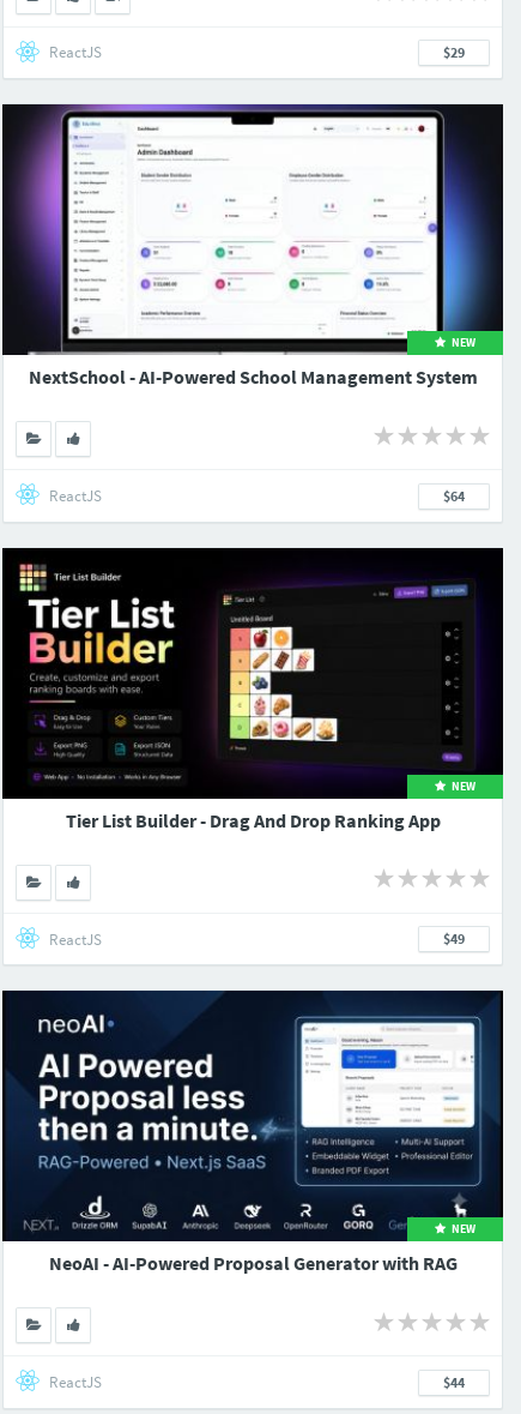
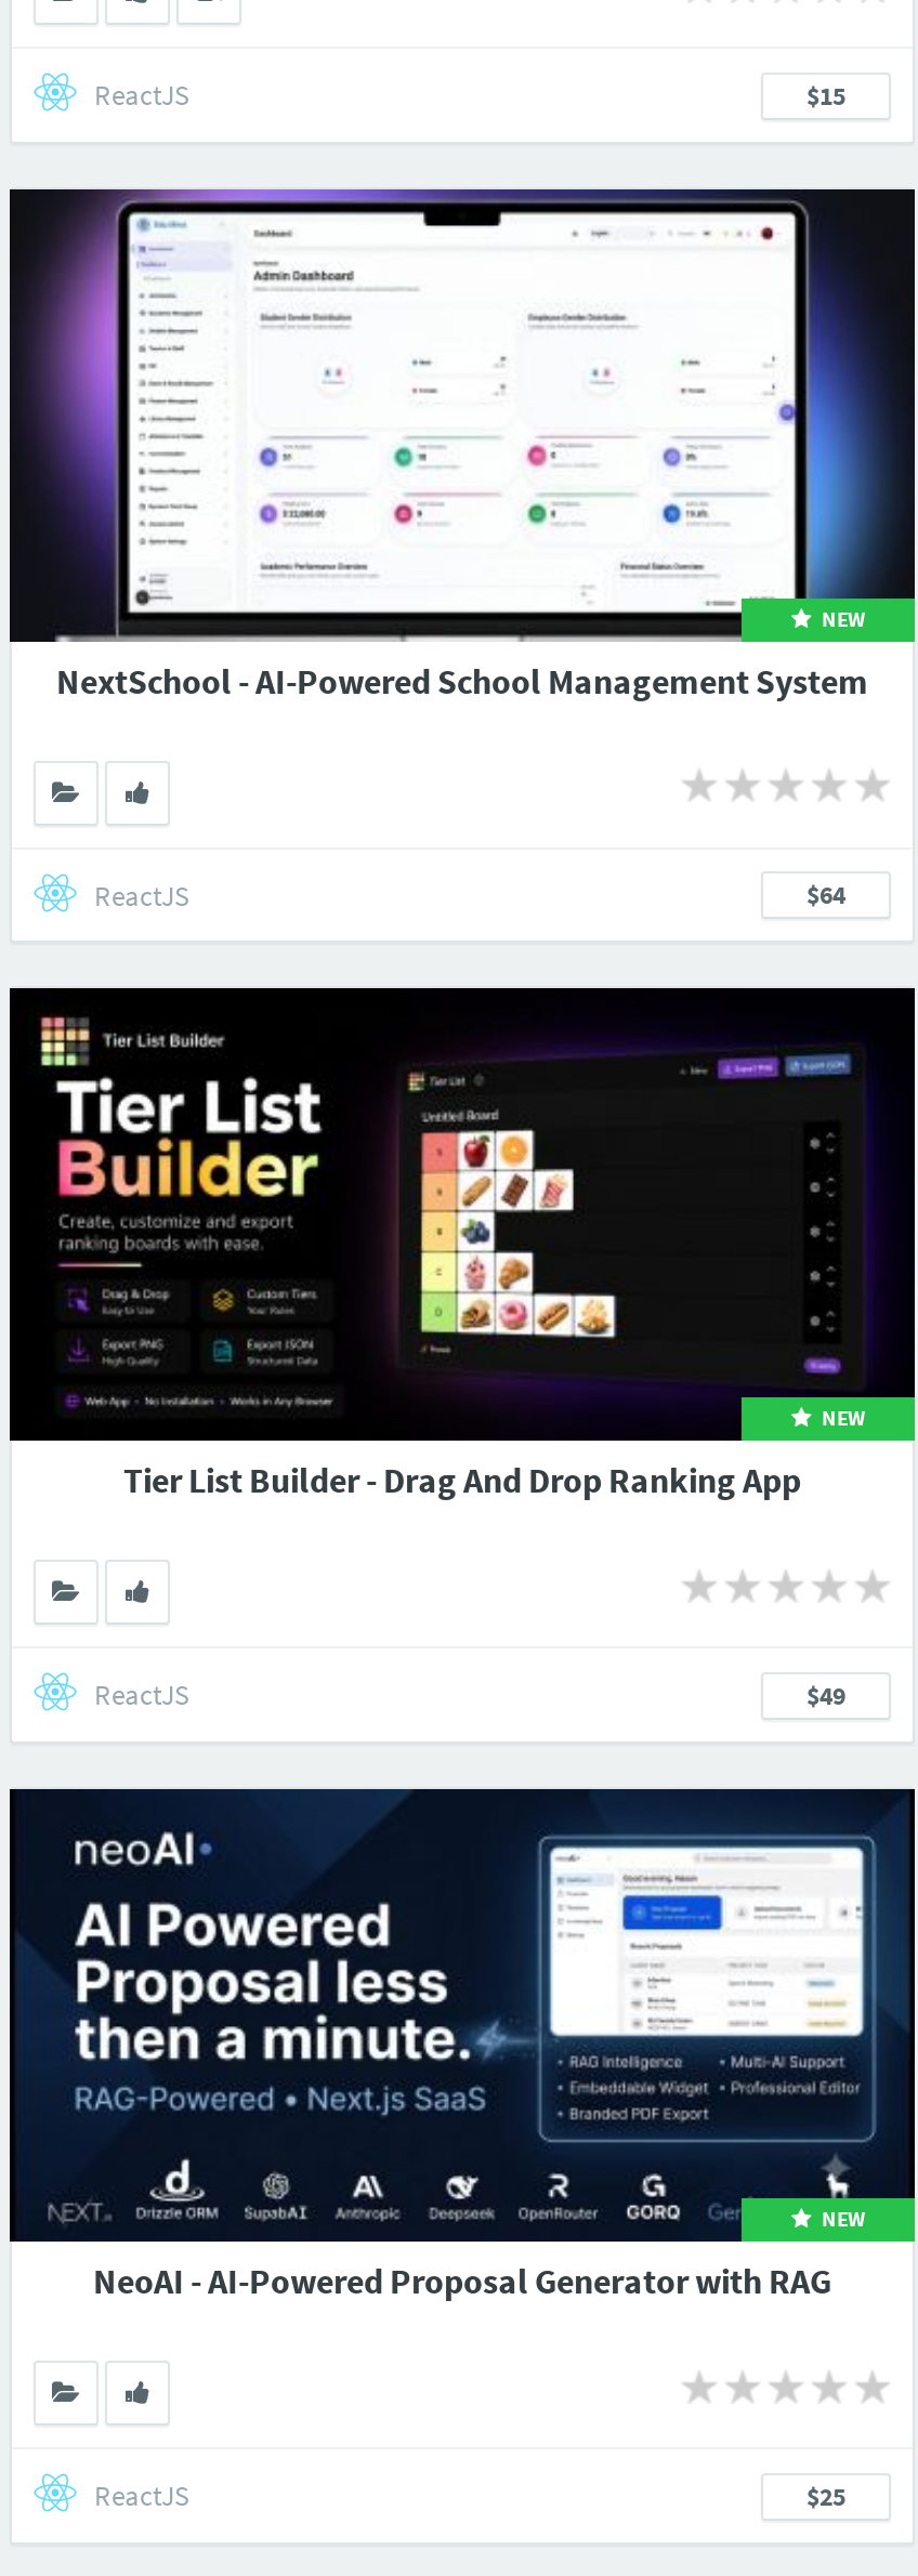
- $29
+ $15

- $44
+ $25
